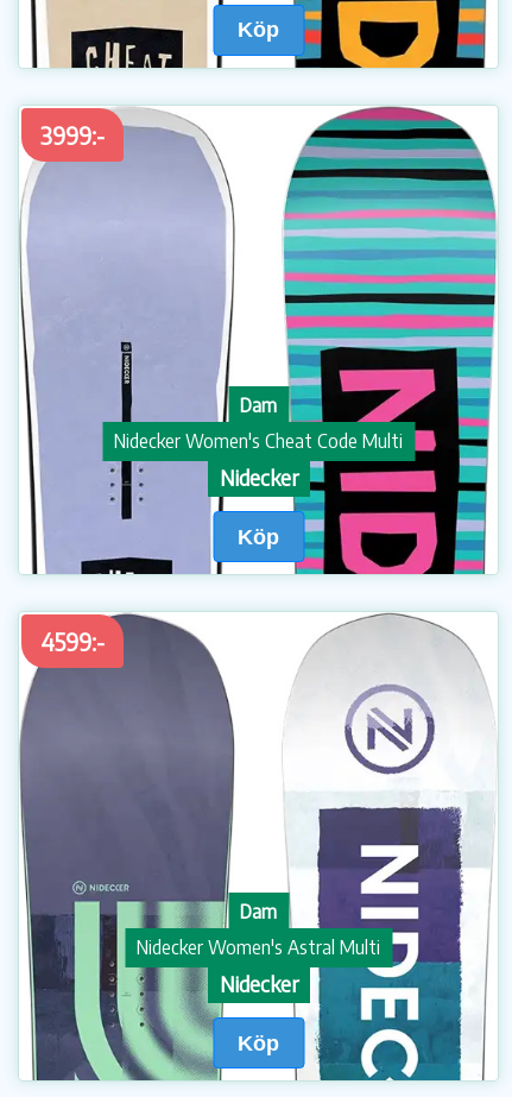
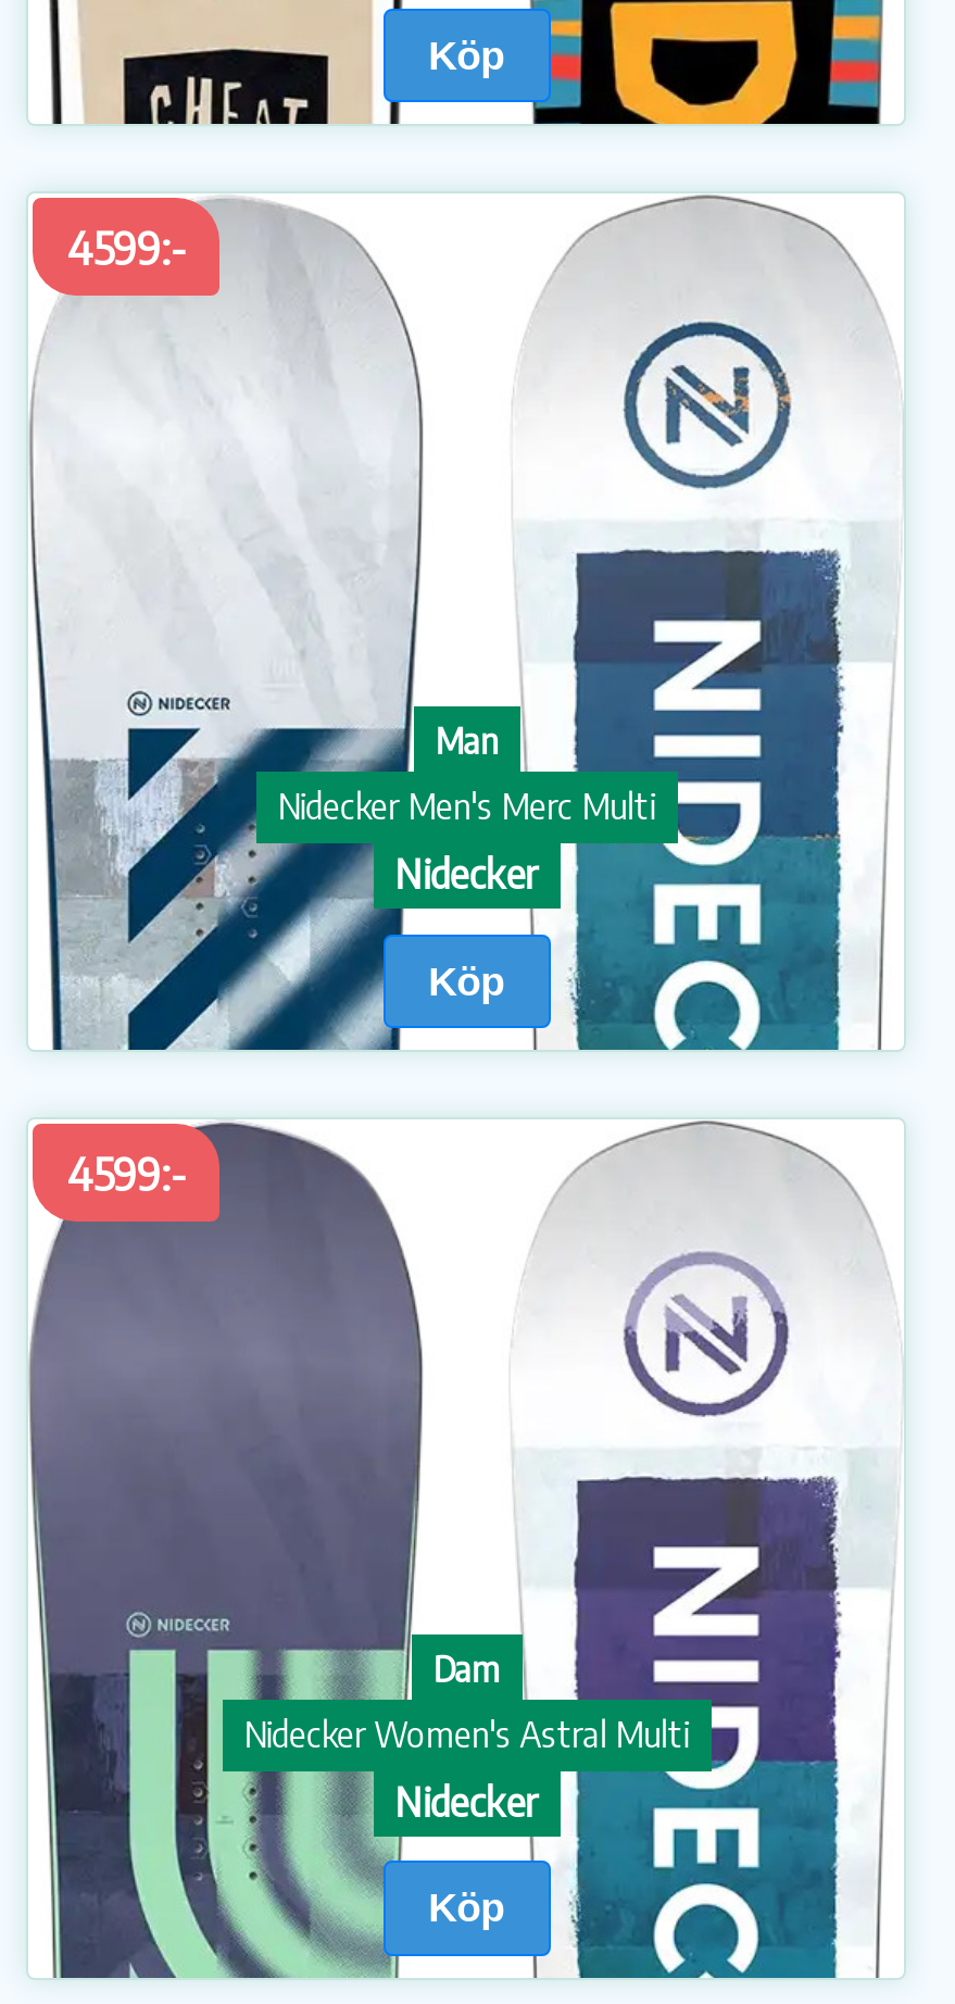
- [image]
- Nidecker Women's Cheat Code Multi
+ [image]
+ Nidecker Men's Merc Multi

- [image]
- 3999:-
+ [image]
+ 4599:-

- Dam
+ Man
